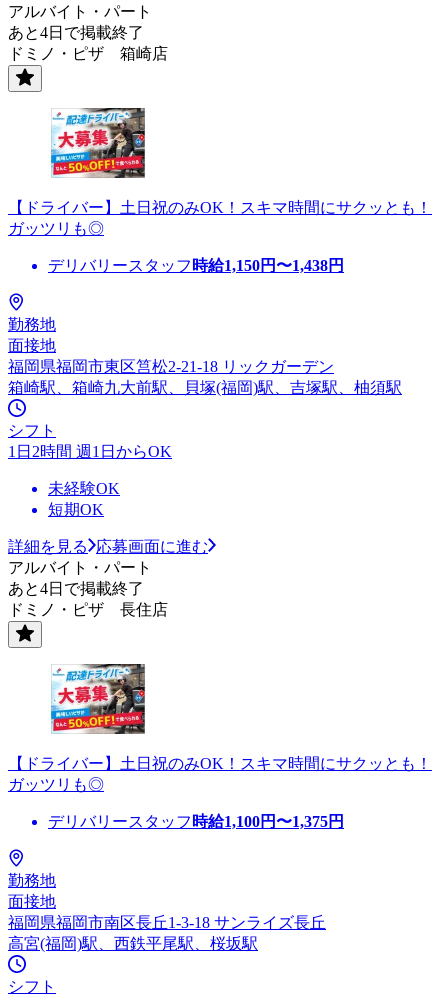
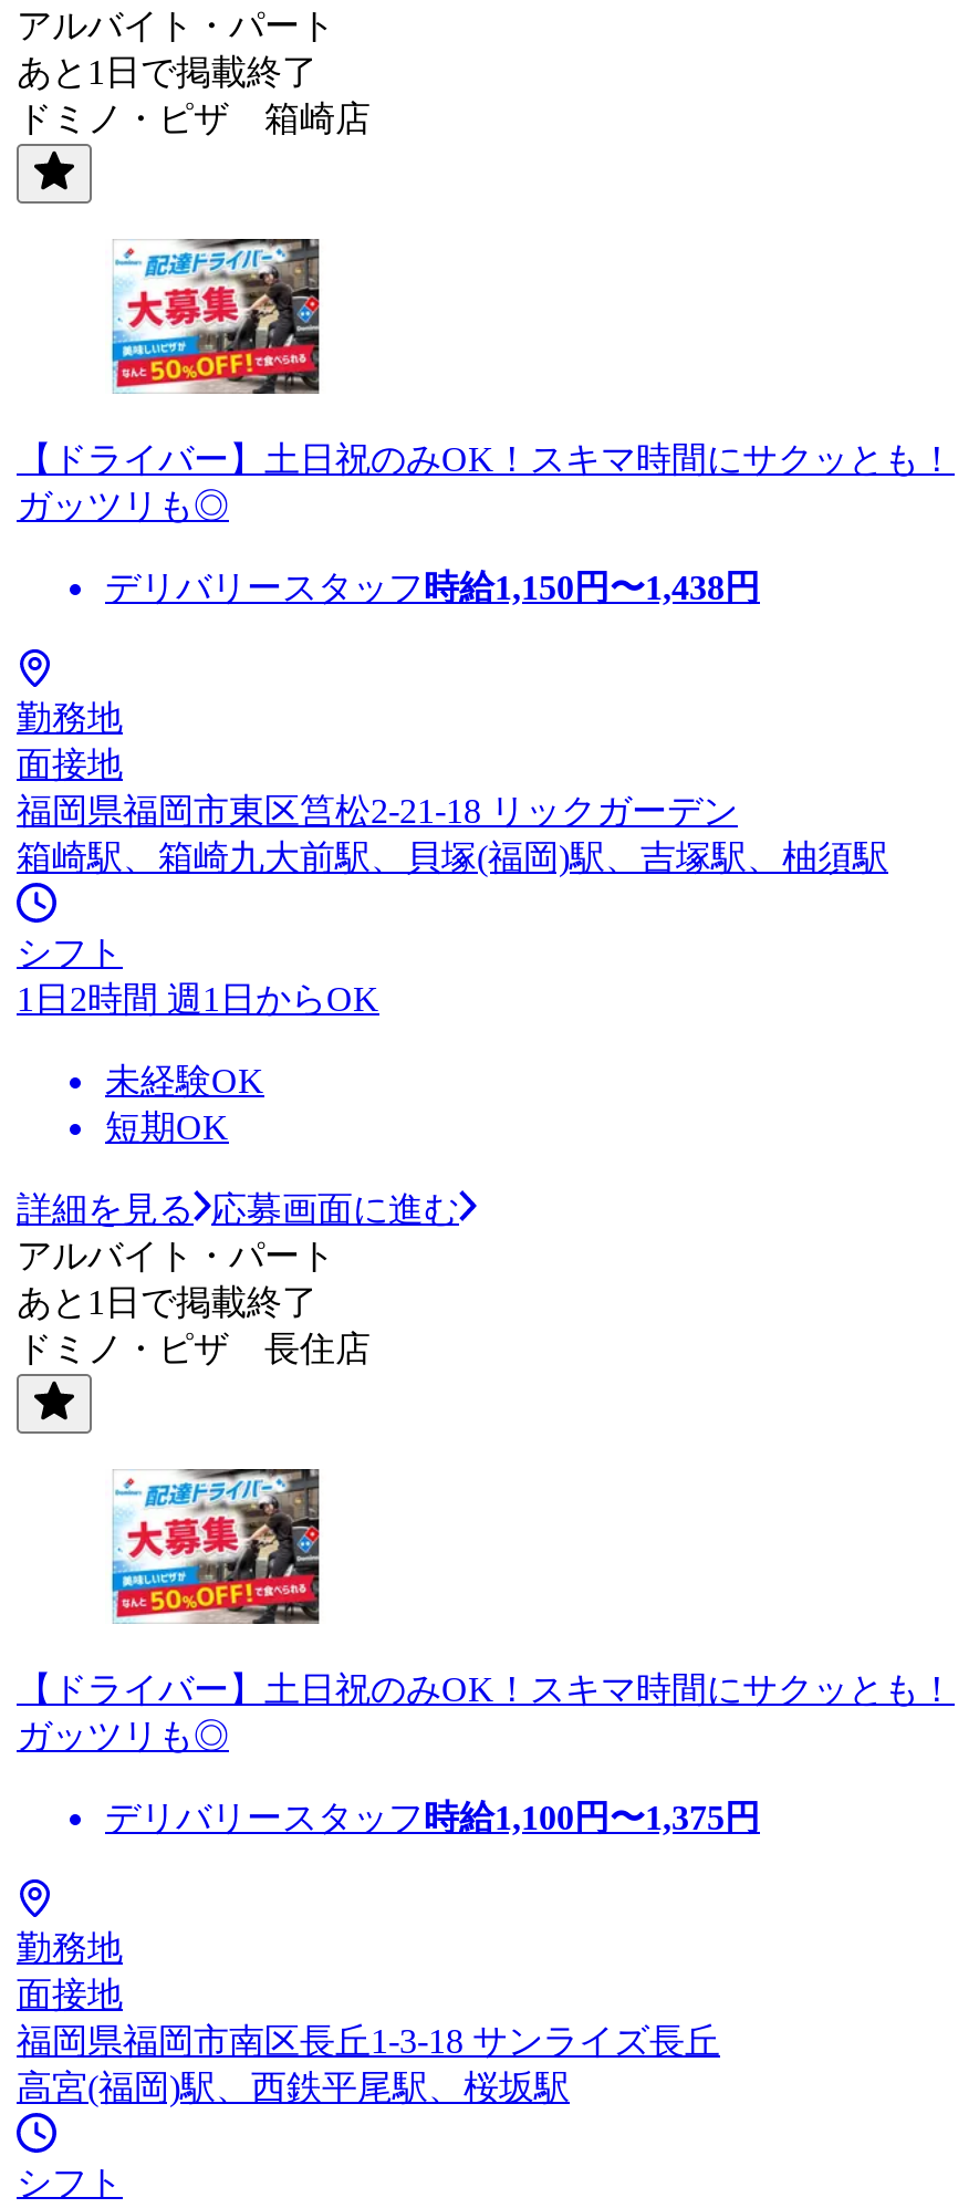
- あと4日で掲載終了
+ あと1日で掲載終了

- あと4日で掲載終了
+ あと1日で掲載終了
